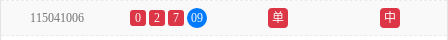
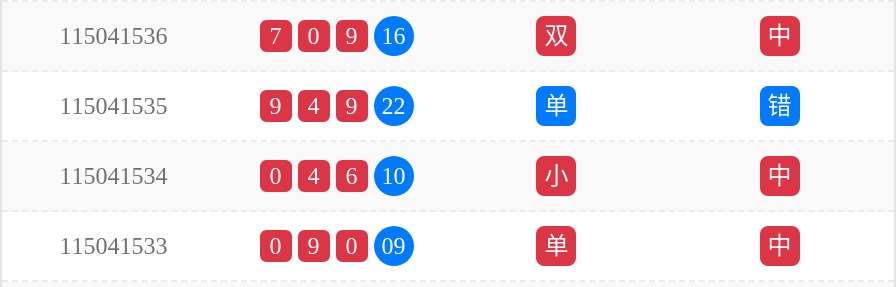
- 115041006
+ 115041536
+ 7

- 2
- 7
+ 9
+ 16
+ 双
+ 中
+ 115041535
+ 9
+ 4
+ 9
+ 22
+ 单
+ 错
+ 115041534
+ 0
+ 4
+ 6
+ 10
+ 小
+ 中
+ 115041533
+ 0
+ 9
+ 0
